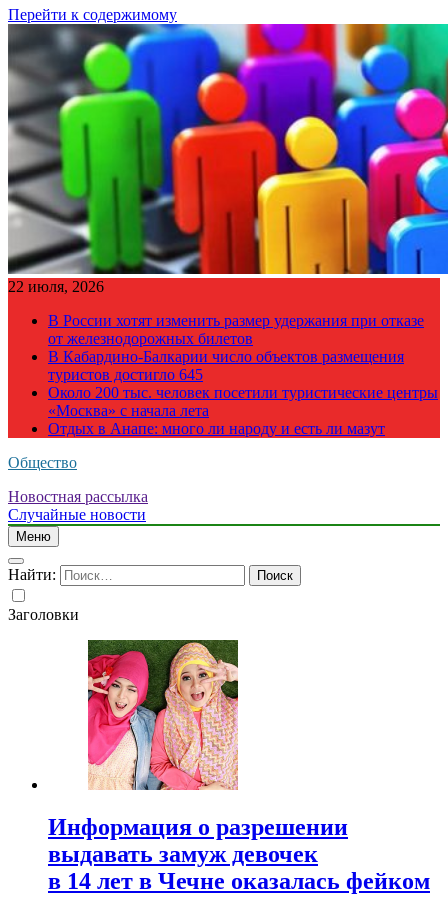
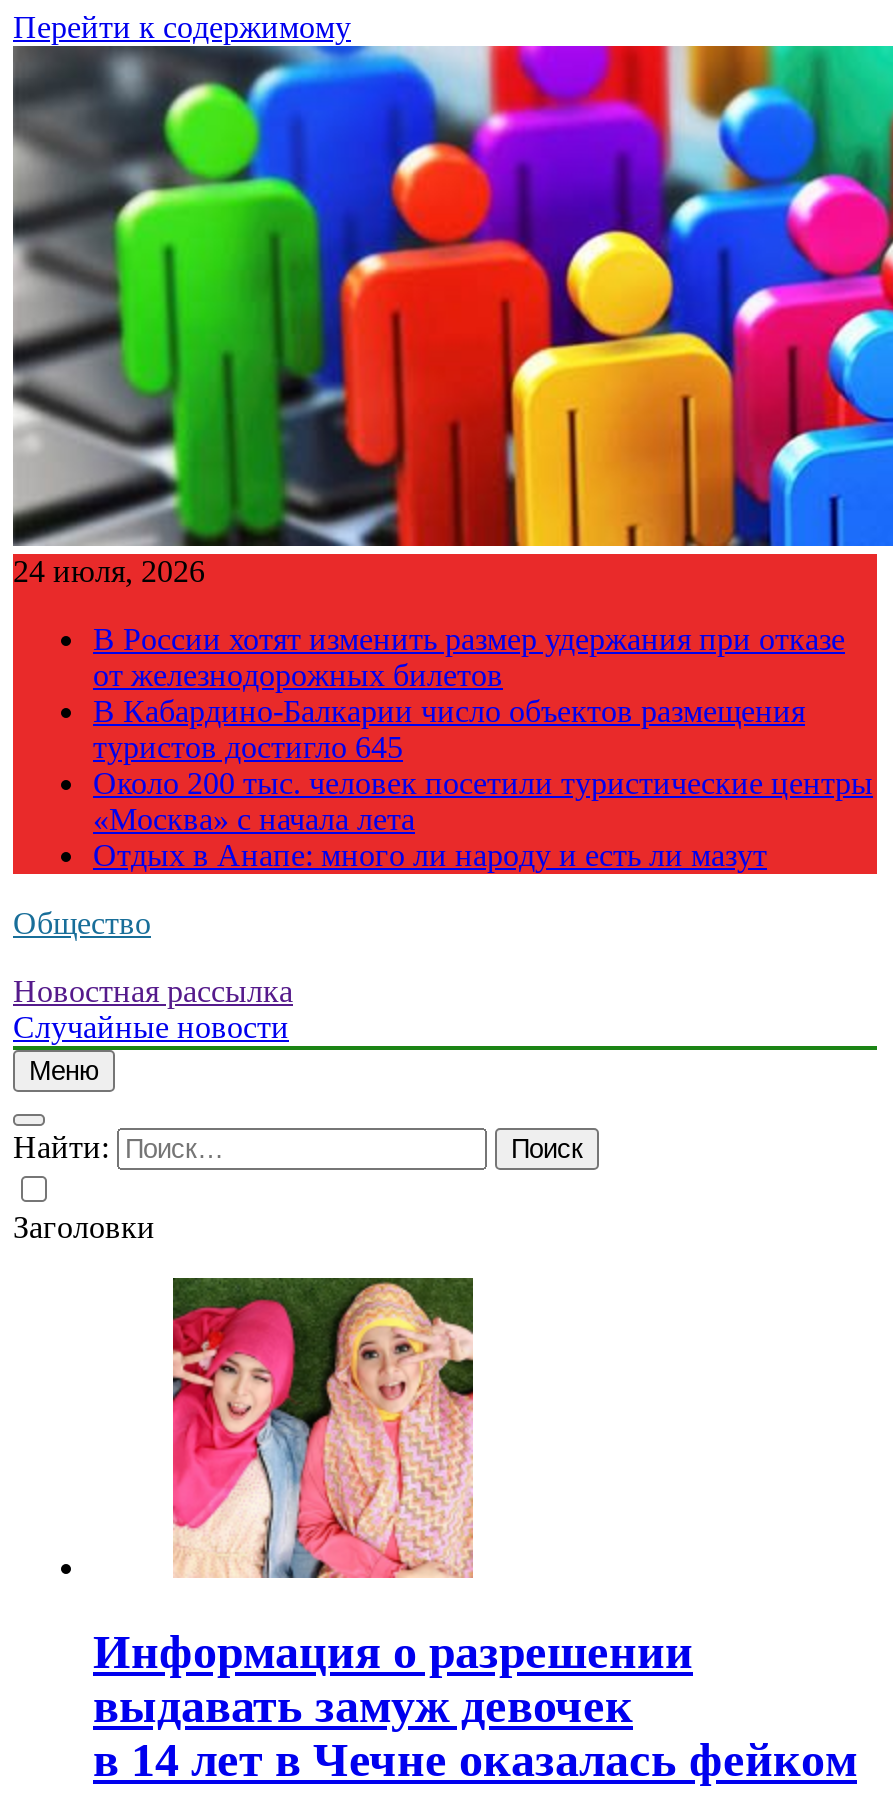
- 22 июля, 2026
+ 24 июля, 2026
